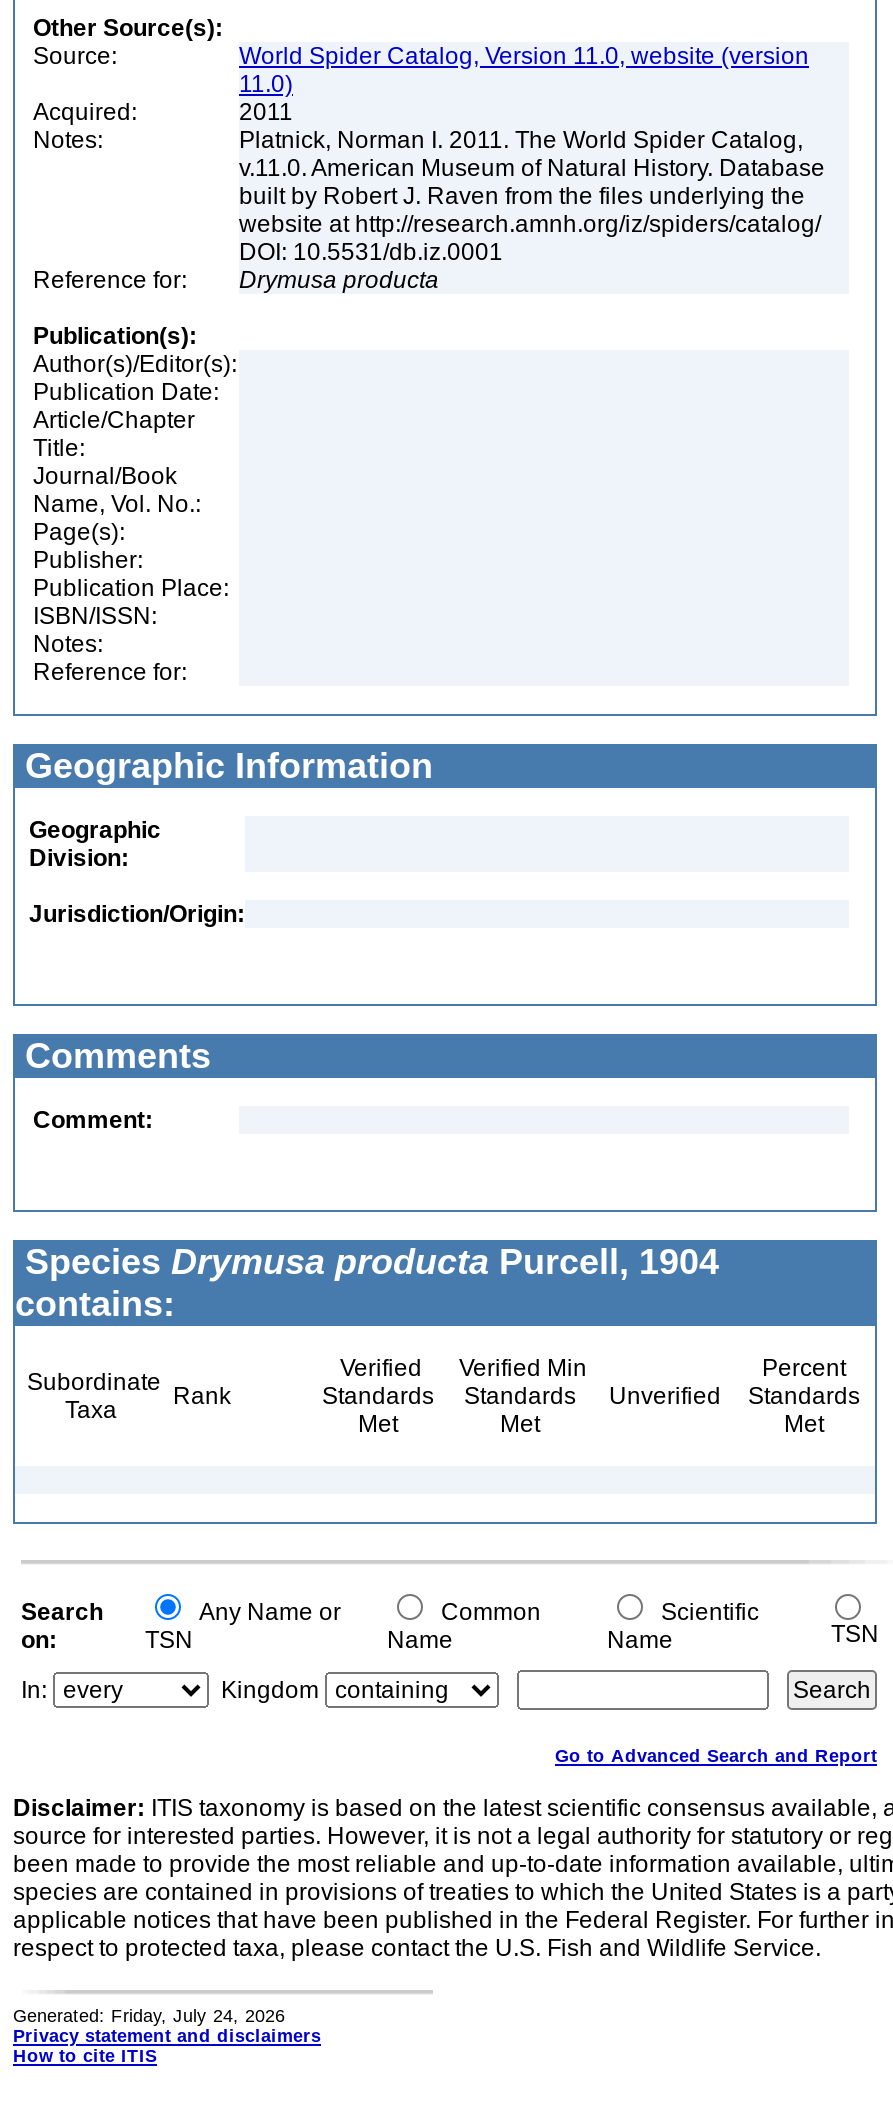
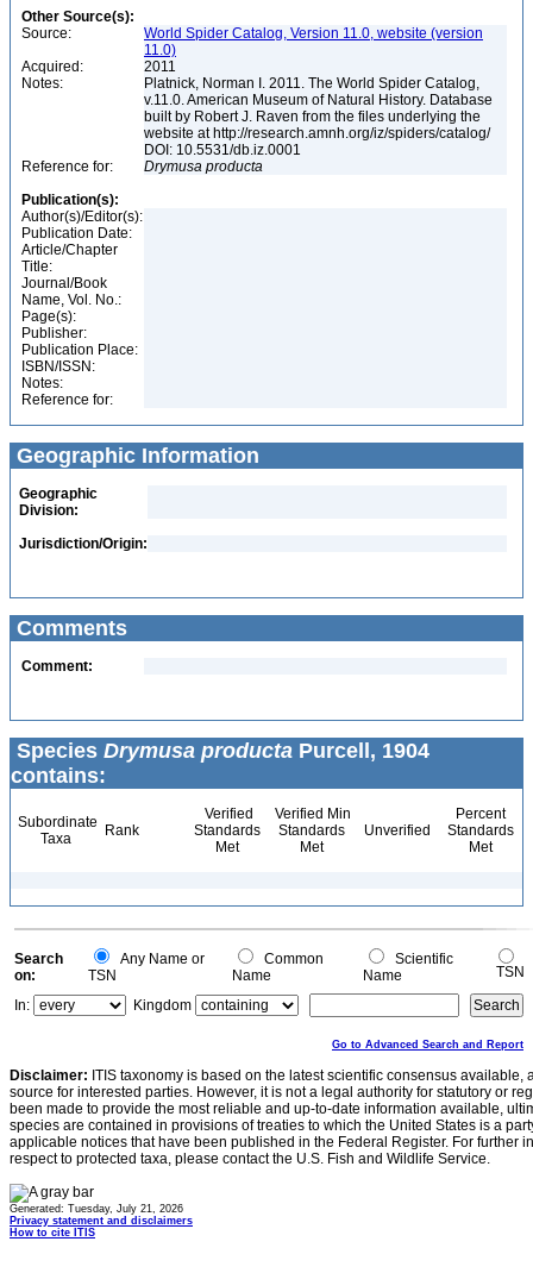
- Generated: Friday, July 24, 2026
+ Generated: Tuesday, July 21, 2026
